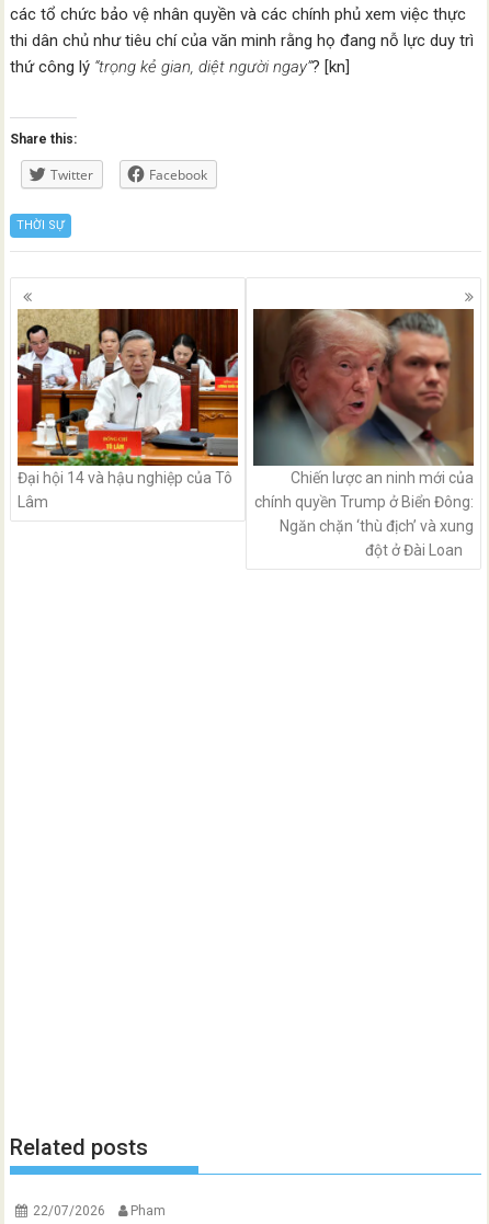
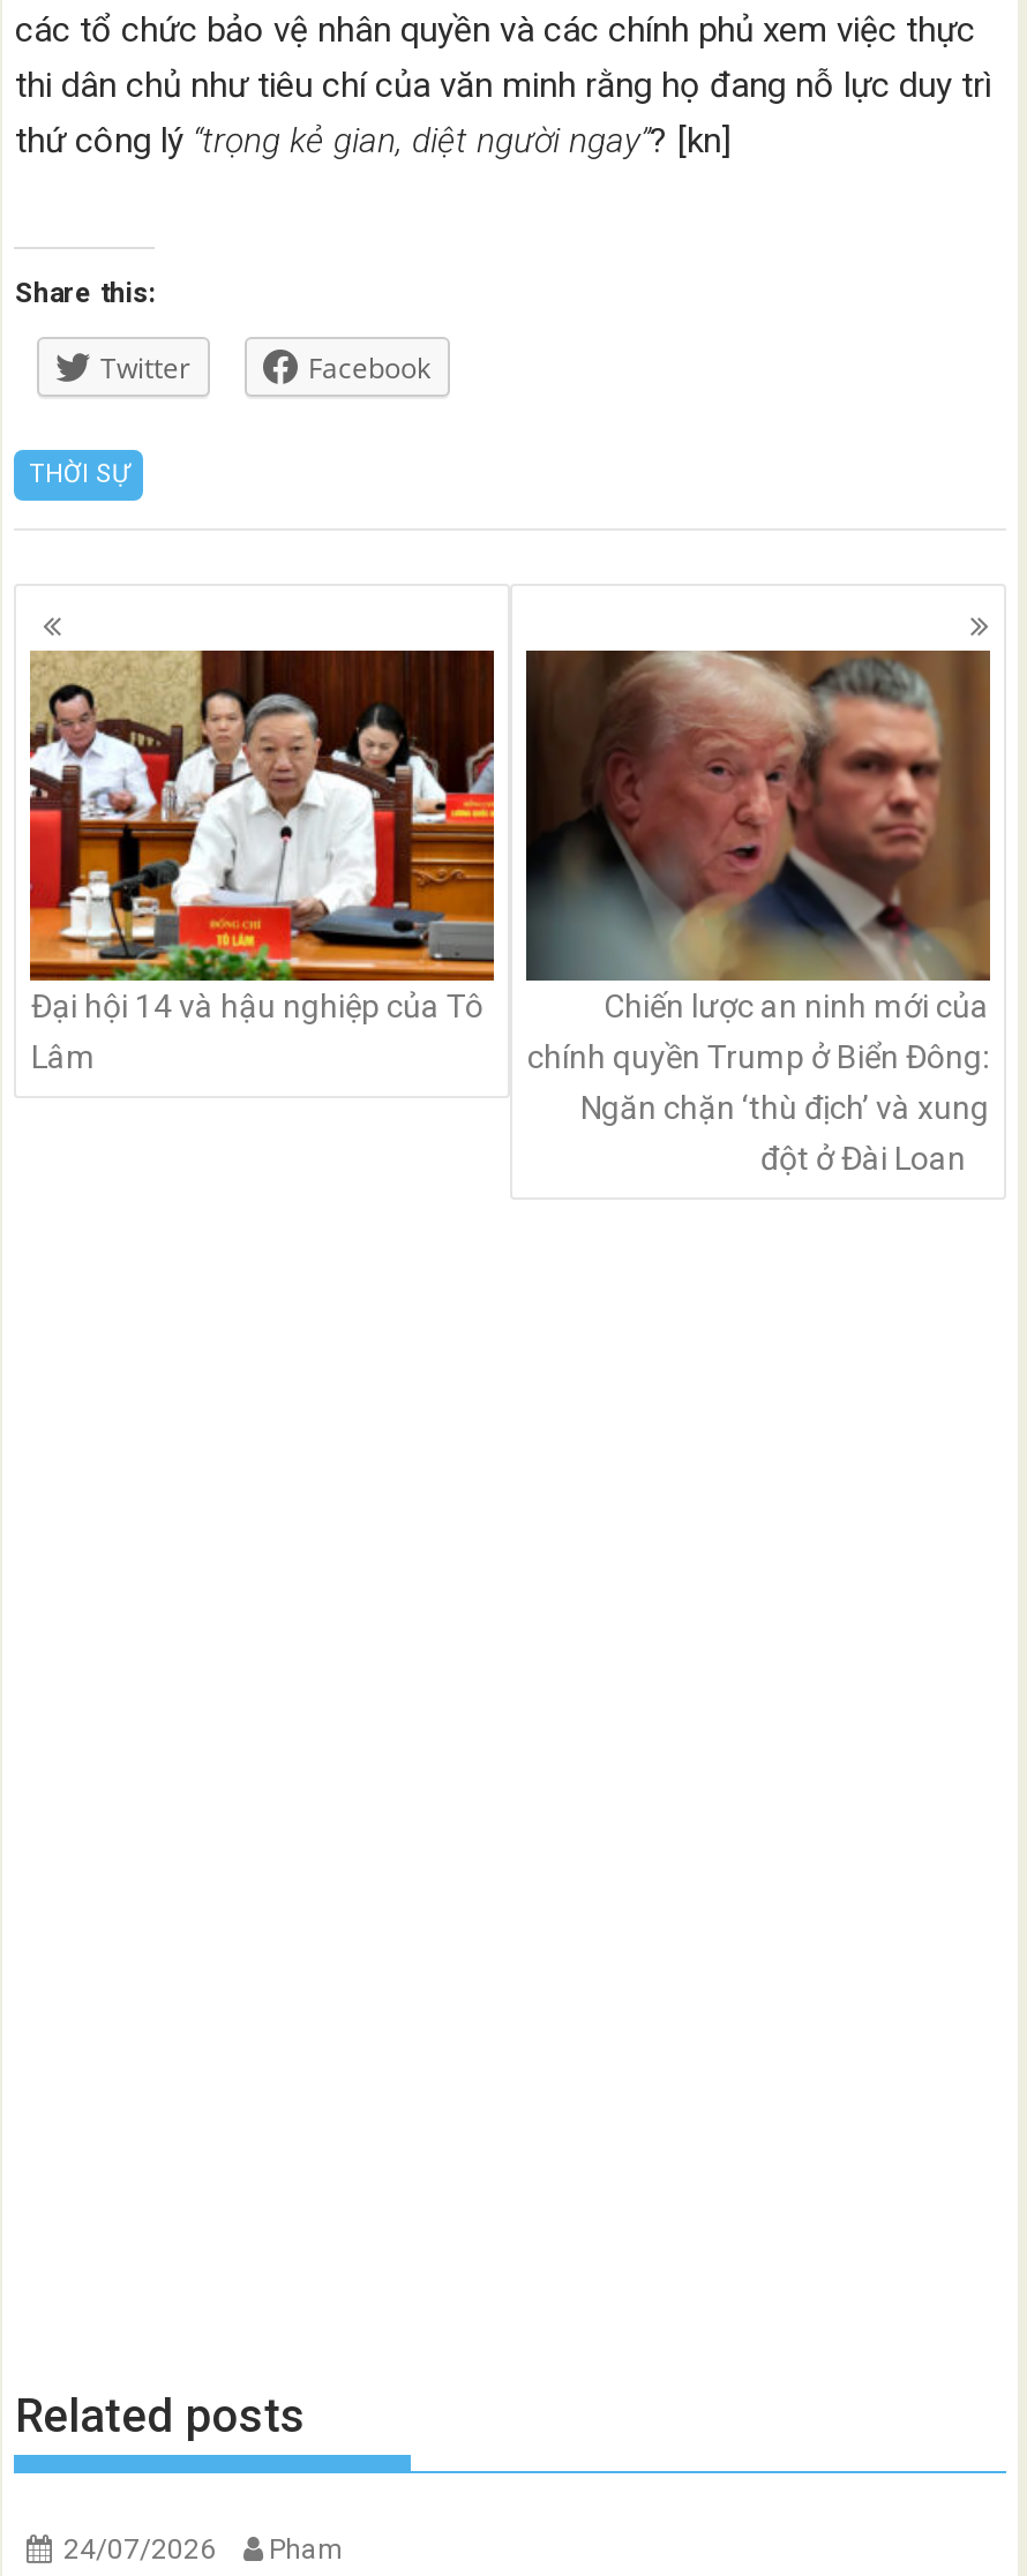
- 22/07/2026 Pham
+ 24/07/2026 Pham
